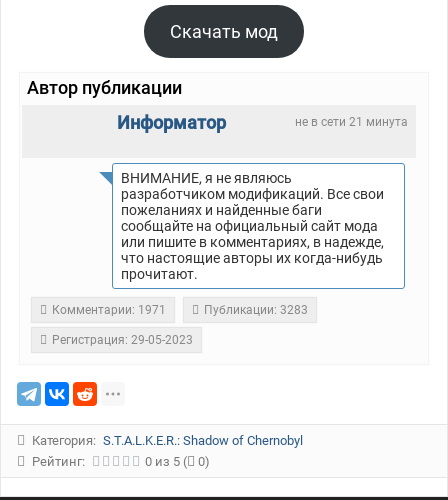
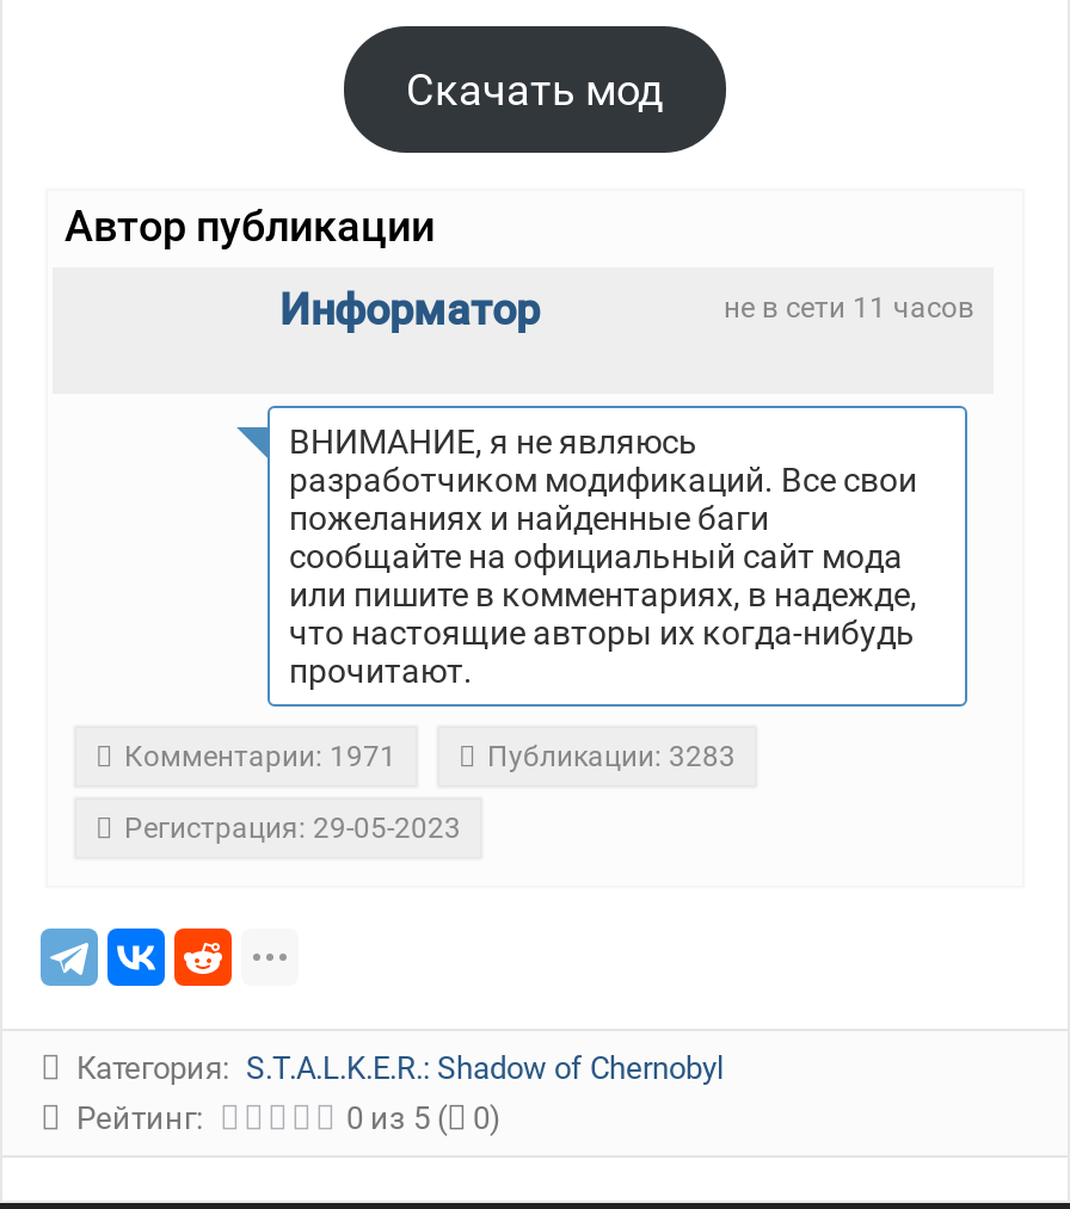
- не в сети 21 минута
+ не в сети 11 часов
